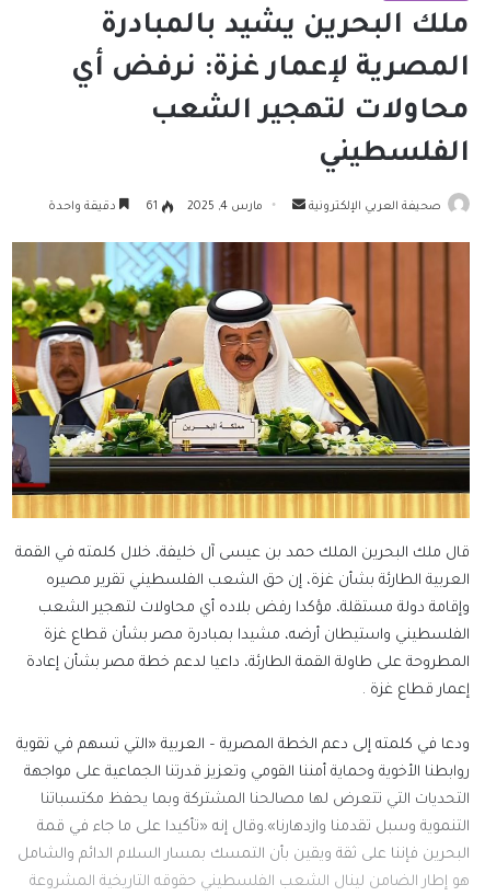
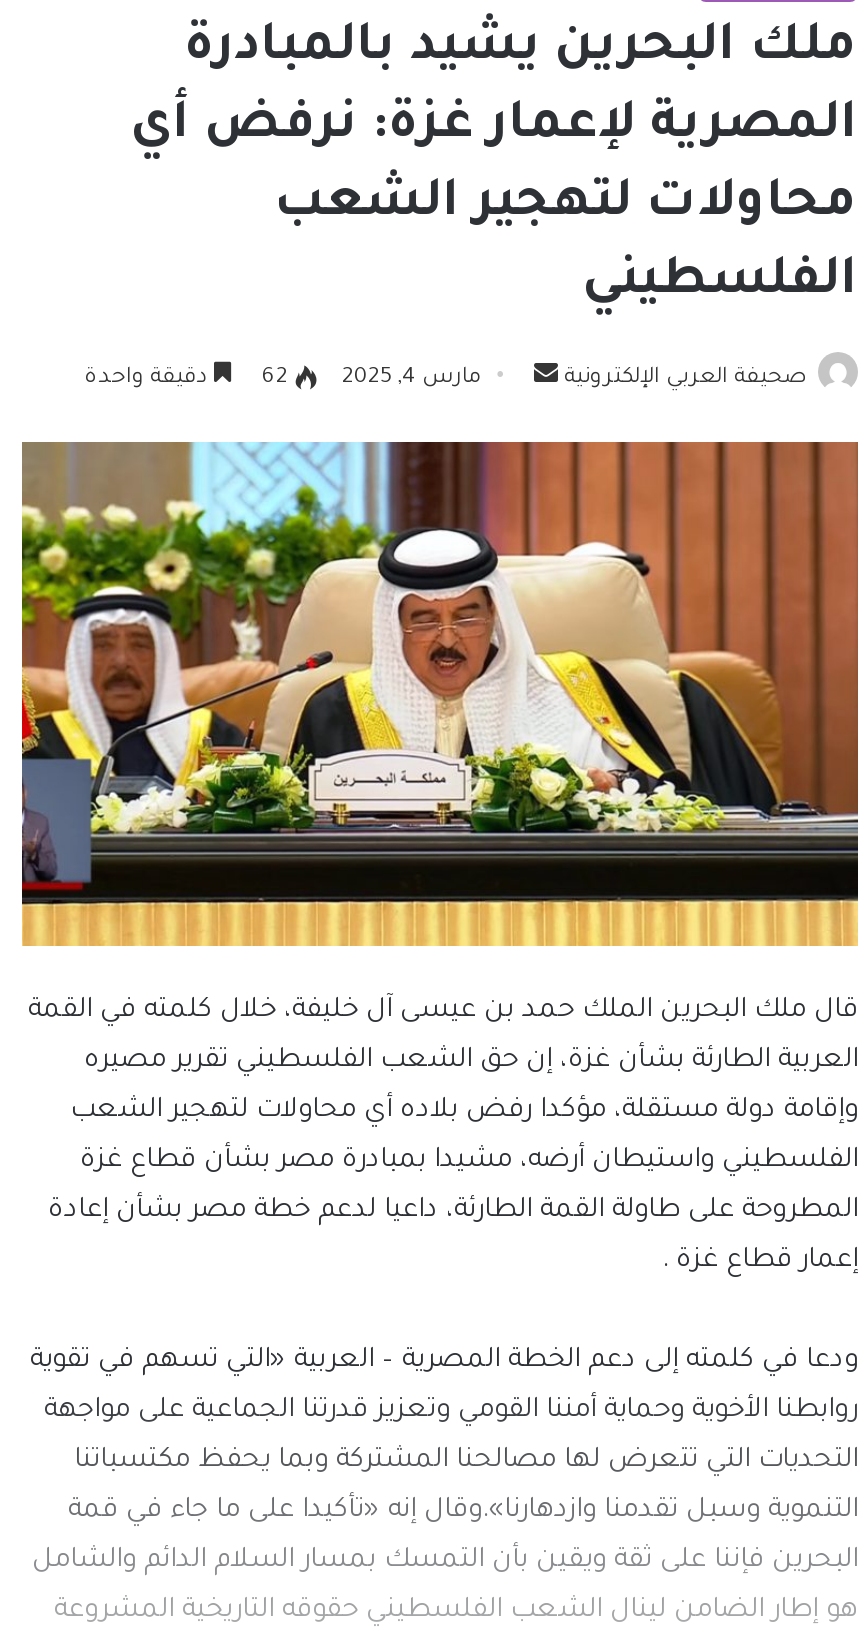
- 61 دقيقة واحدة
+ 62 دقيقة واحدة
